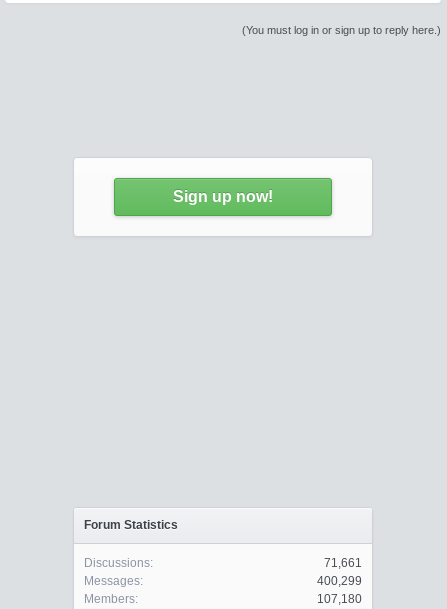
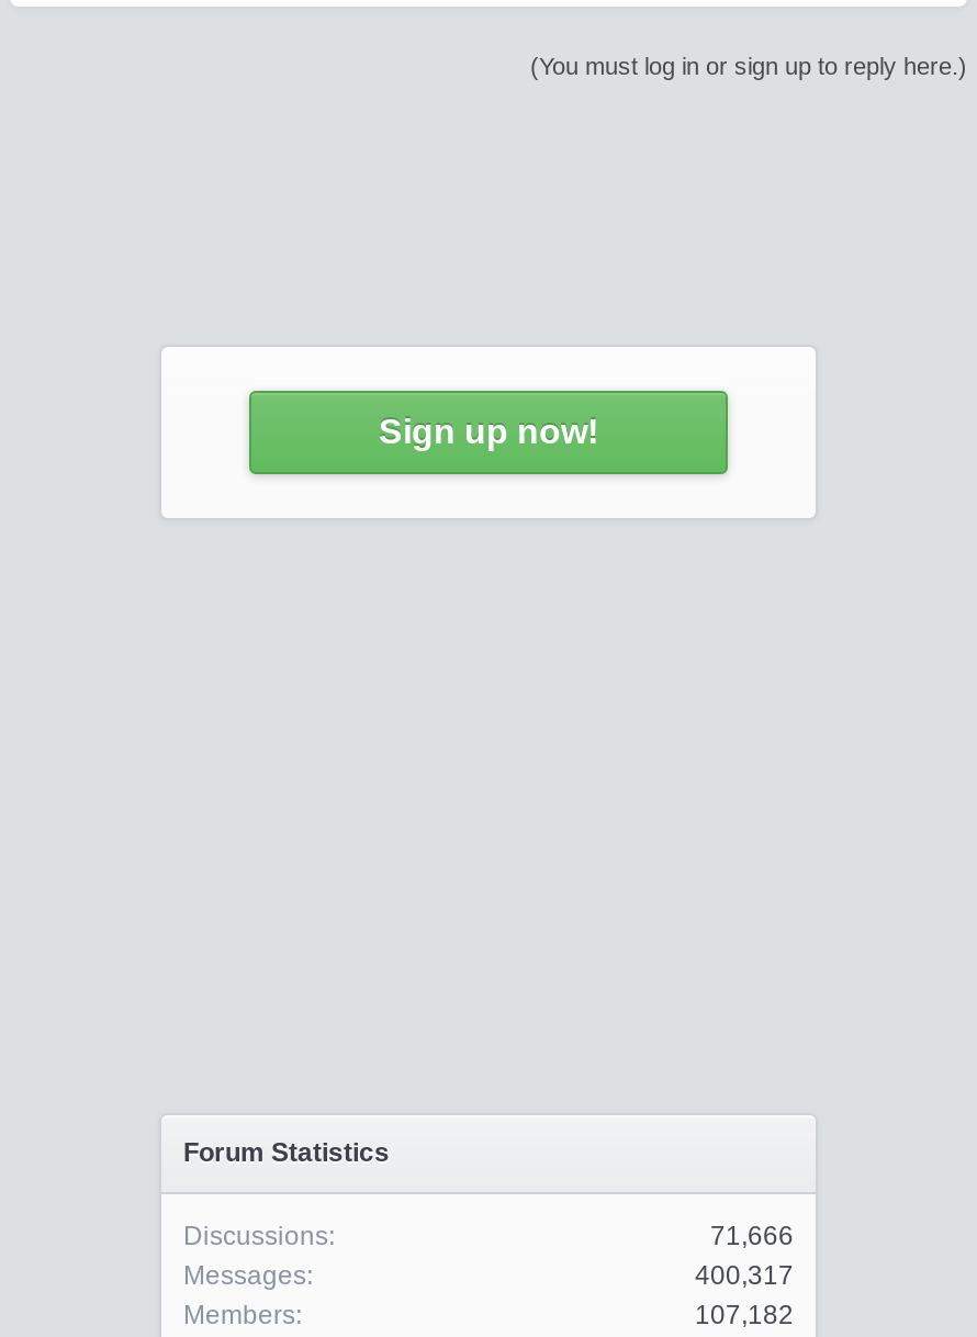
- 71,661
+ 71,666

- 400,299
+ 400,317

- 107,180
+ 107,182
